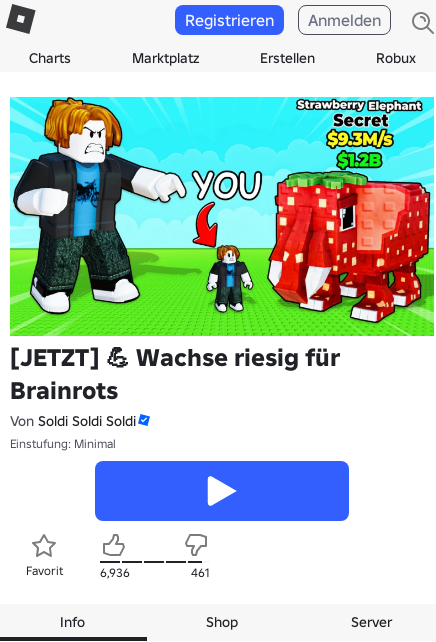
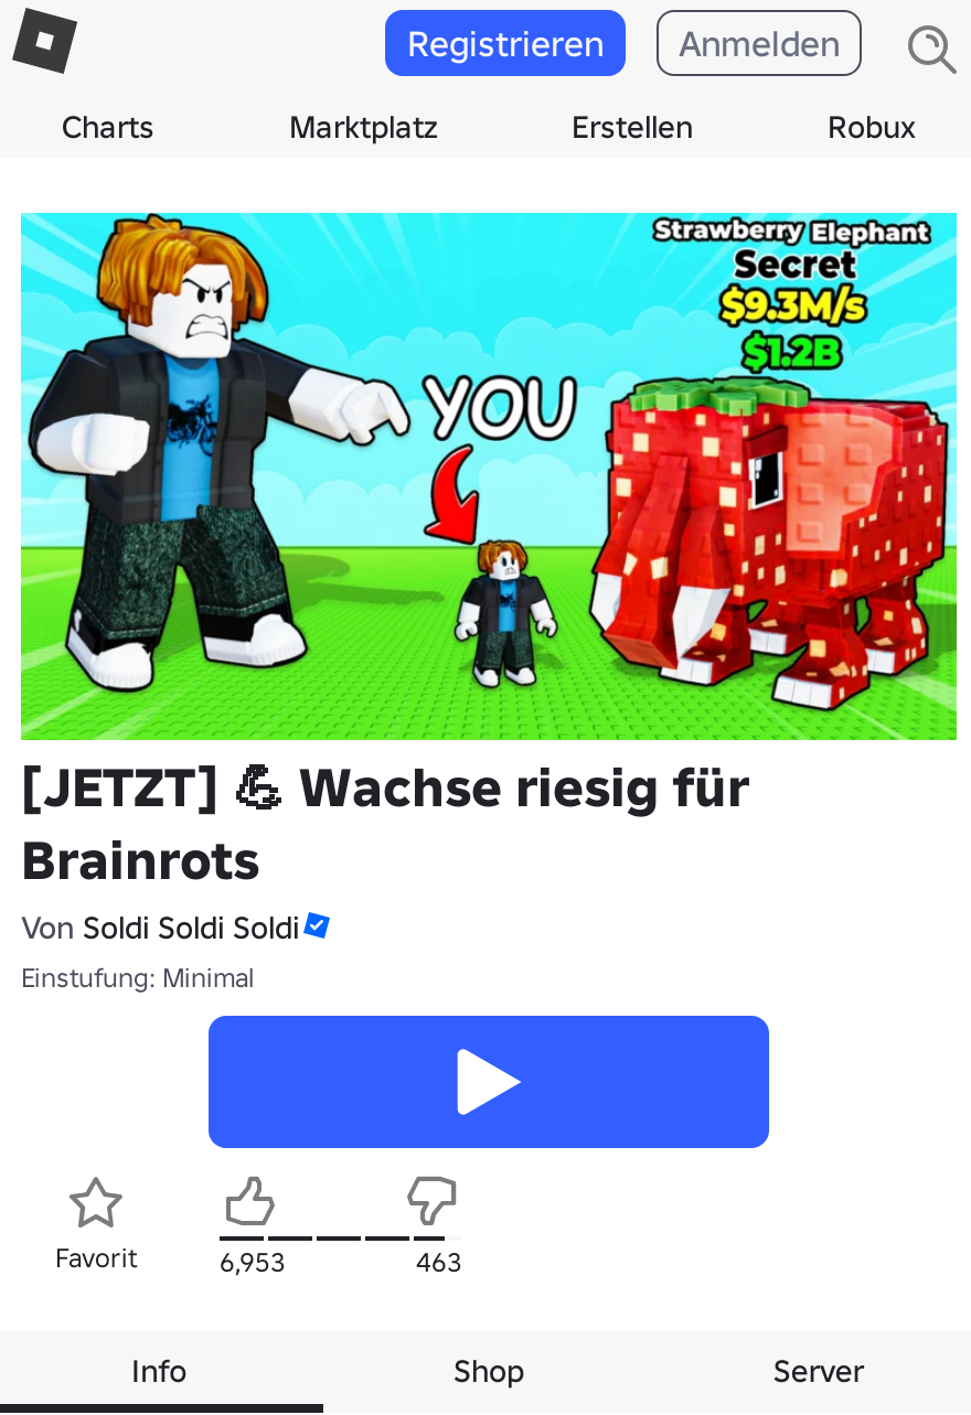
- 6,936
+ 6,953

- 461
+ 463
